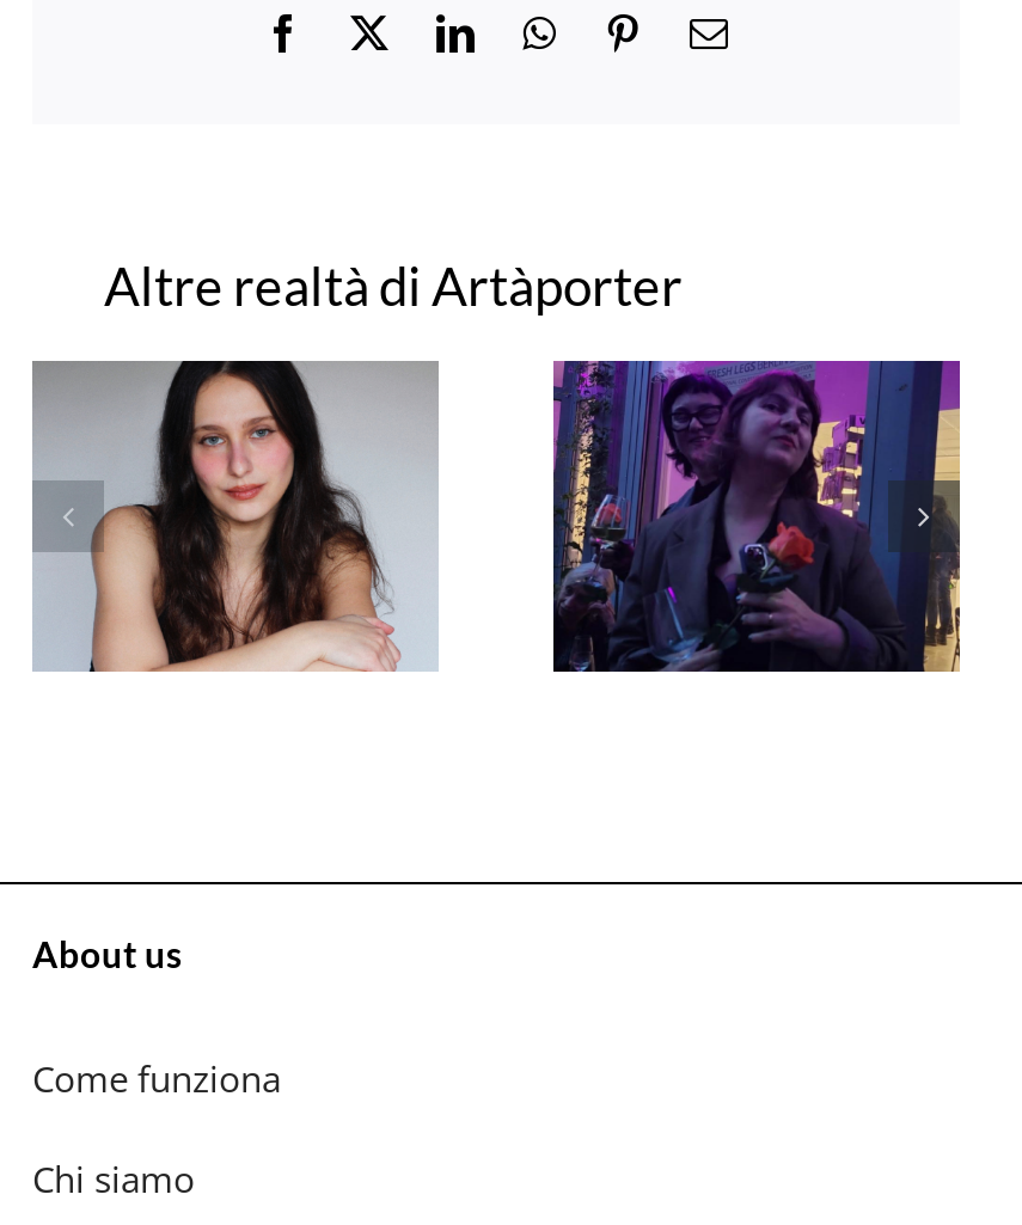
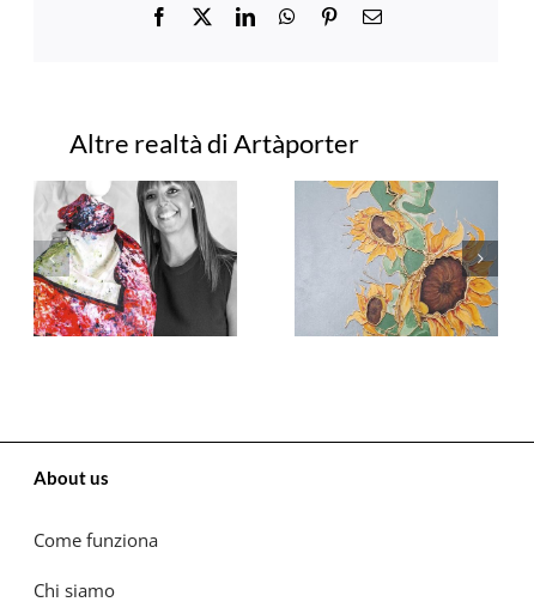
- [image]
+ [image]

- [image]
+ [image]
